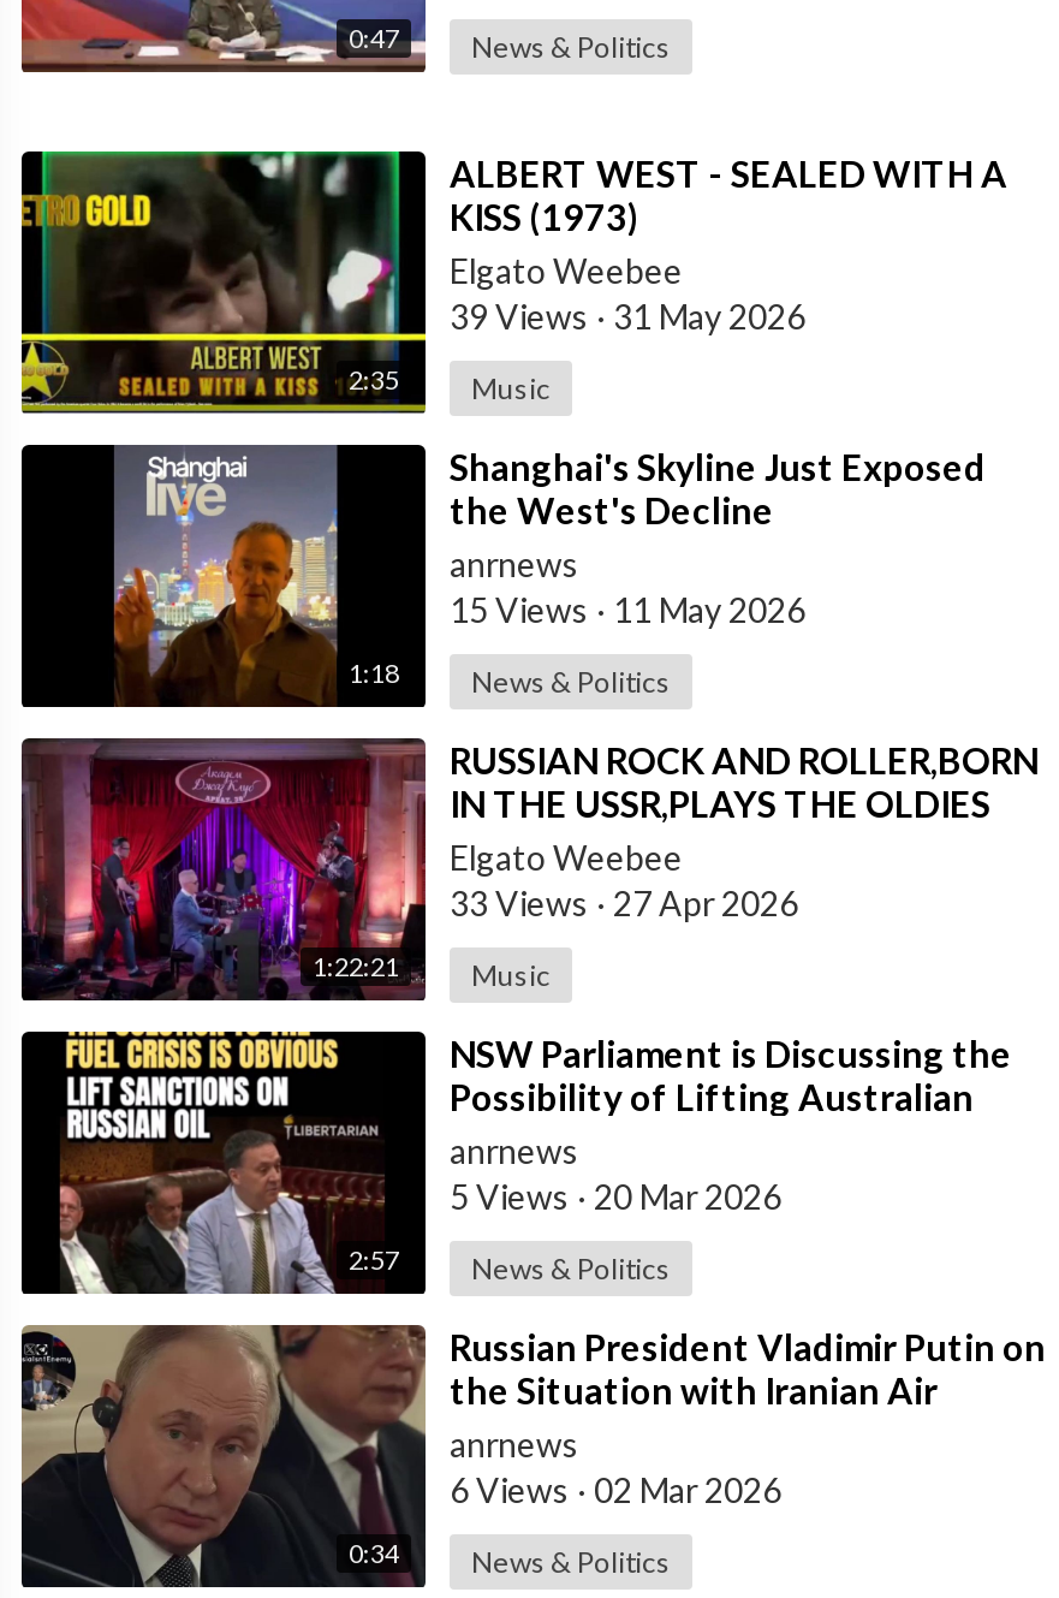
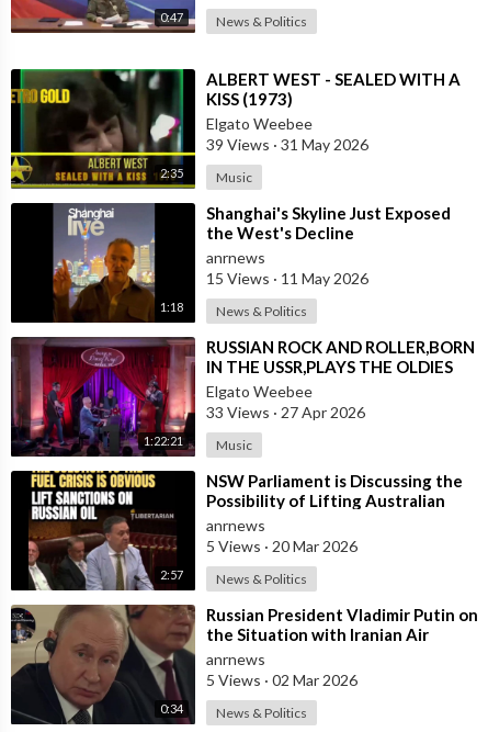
- 6 Views · 02 Mar 2026
+ 5 Views · 02 Mar 2026
